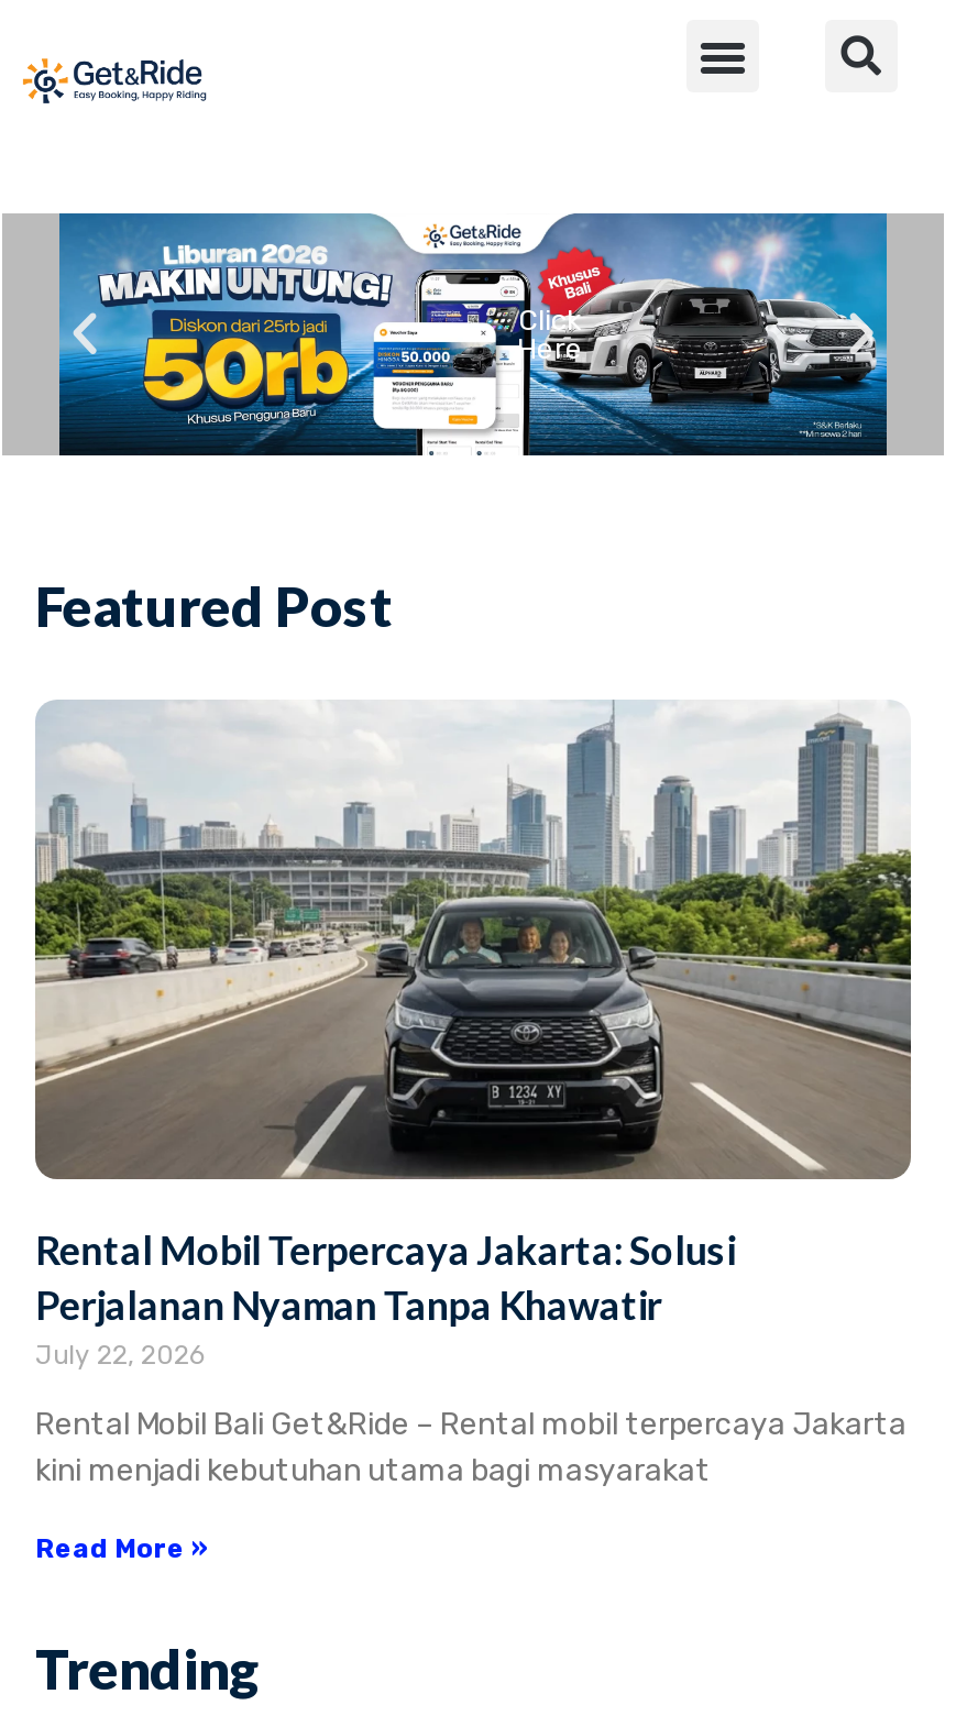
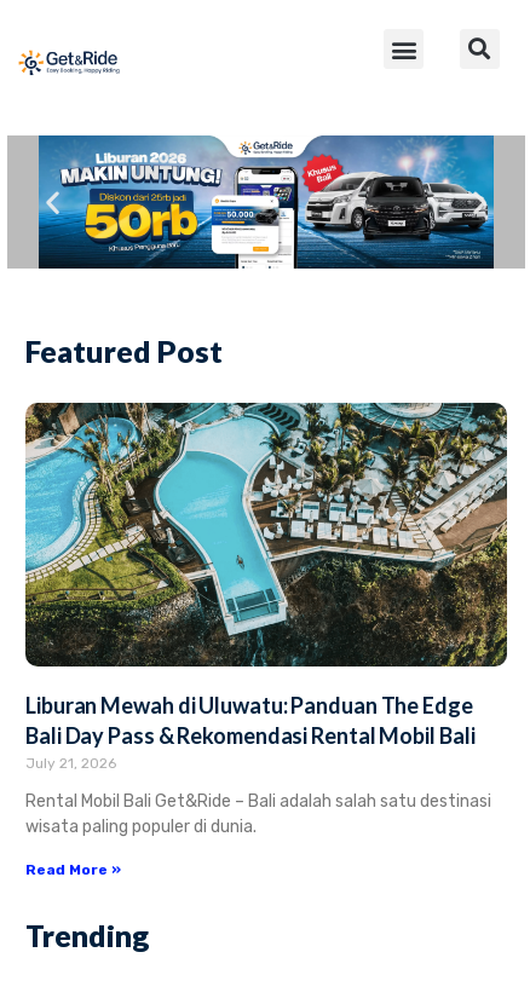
- [image]
- Rental Mobil Terpercaya Jakarta: Solusi
- Perjalanan Nyaman Tanpa Khawatir
- July 22, 2026
+ [image]
+ Liburan Mewah di Uluwatu: Panduan The Edge
+ Bali Day Pass & Rekomendasi Rental Mobil Bali
+ July 21, 2026

- Rental Mobil Bali Get&Ride – Rental mobil terpercaya Jakarta
- kini menjadi kebutuhan utama bagi masyarakat
+ Rental Mobil Bali Get&Ride – Bali adalah salah satu destinasi
+ wisata paling populer di dunia.
